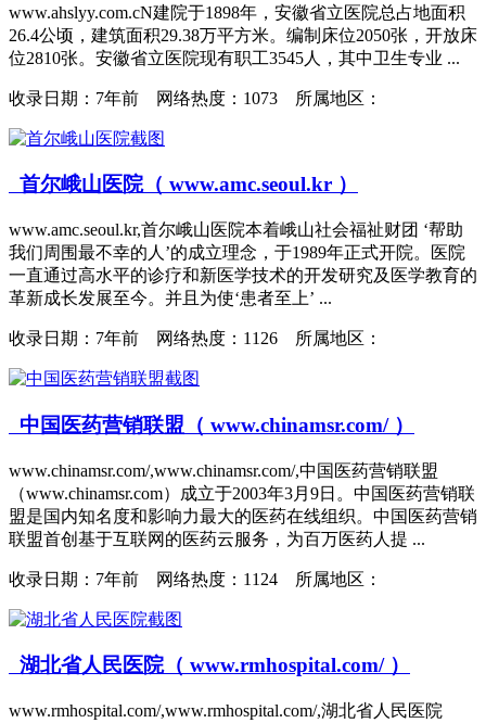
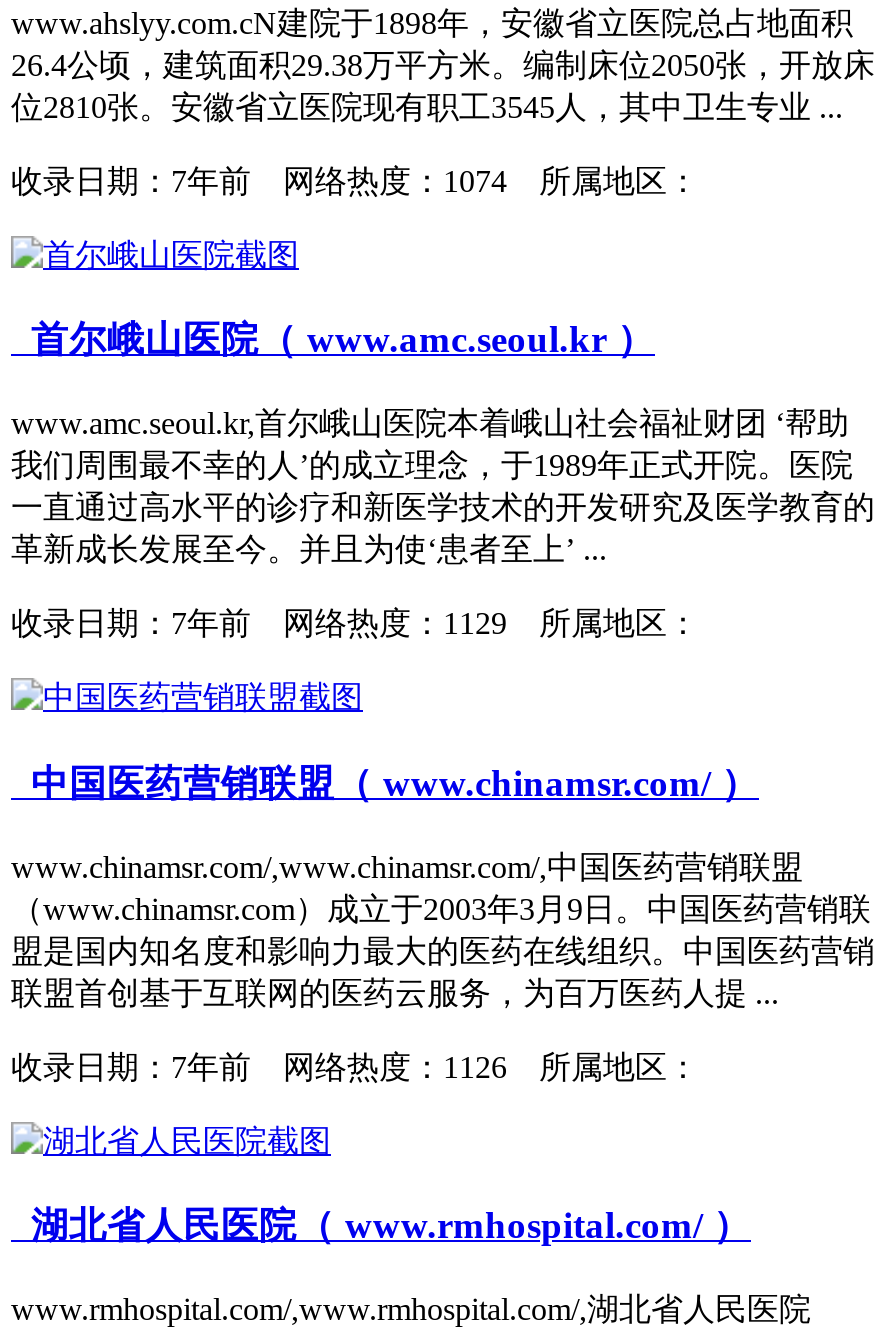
- 收录日期：7年前 网络热度：1073 所属地区：
+ 收录日期：7年前 网络热度：1074 所属地区：

+ 收录日期：7年前 网络热度：1129 所属地区：

moved down: 收录日期：7年前 网络热度：1126 所属地区：

- 收录日期：7年前 网络热度：1124 所属地区：
